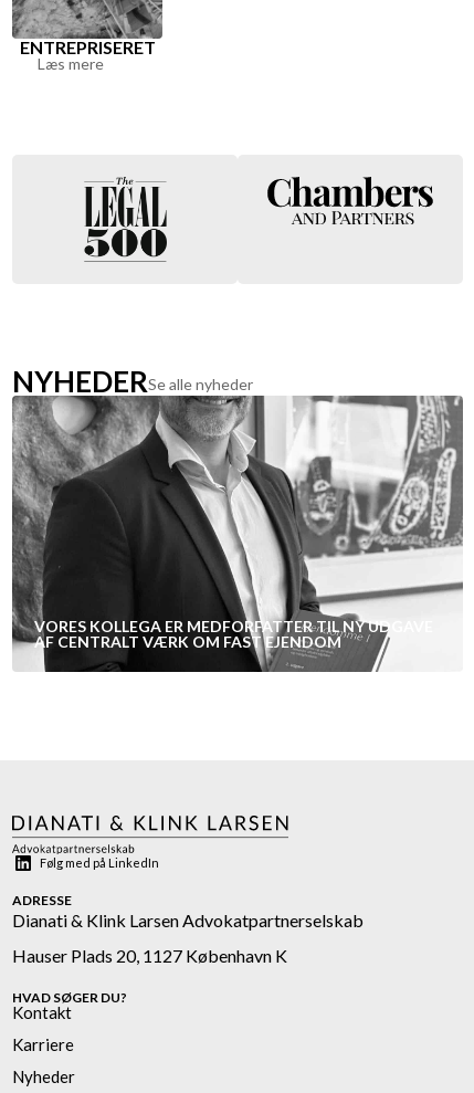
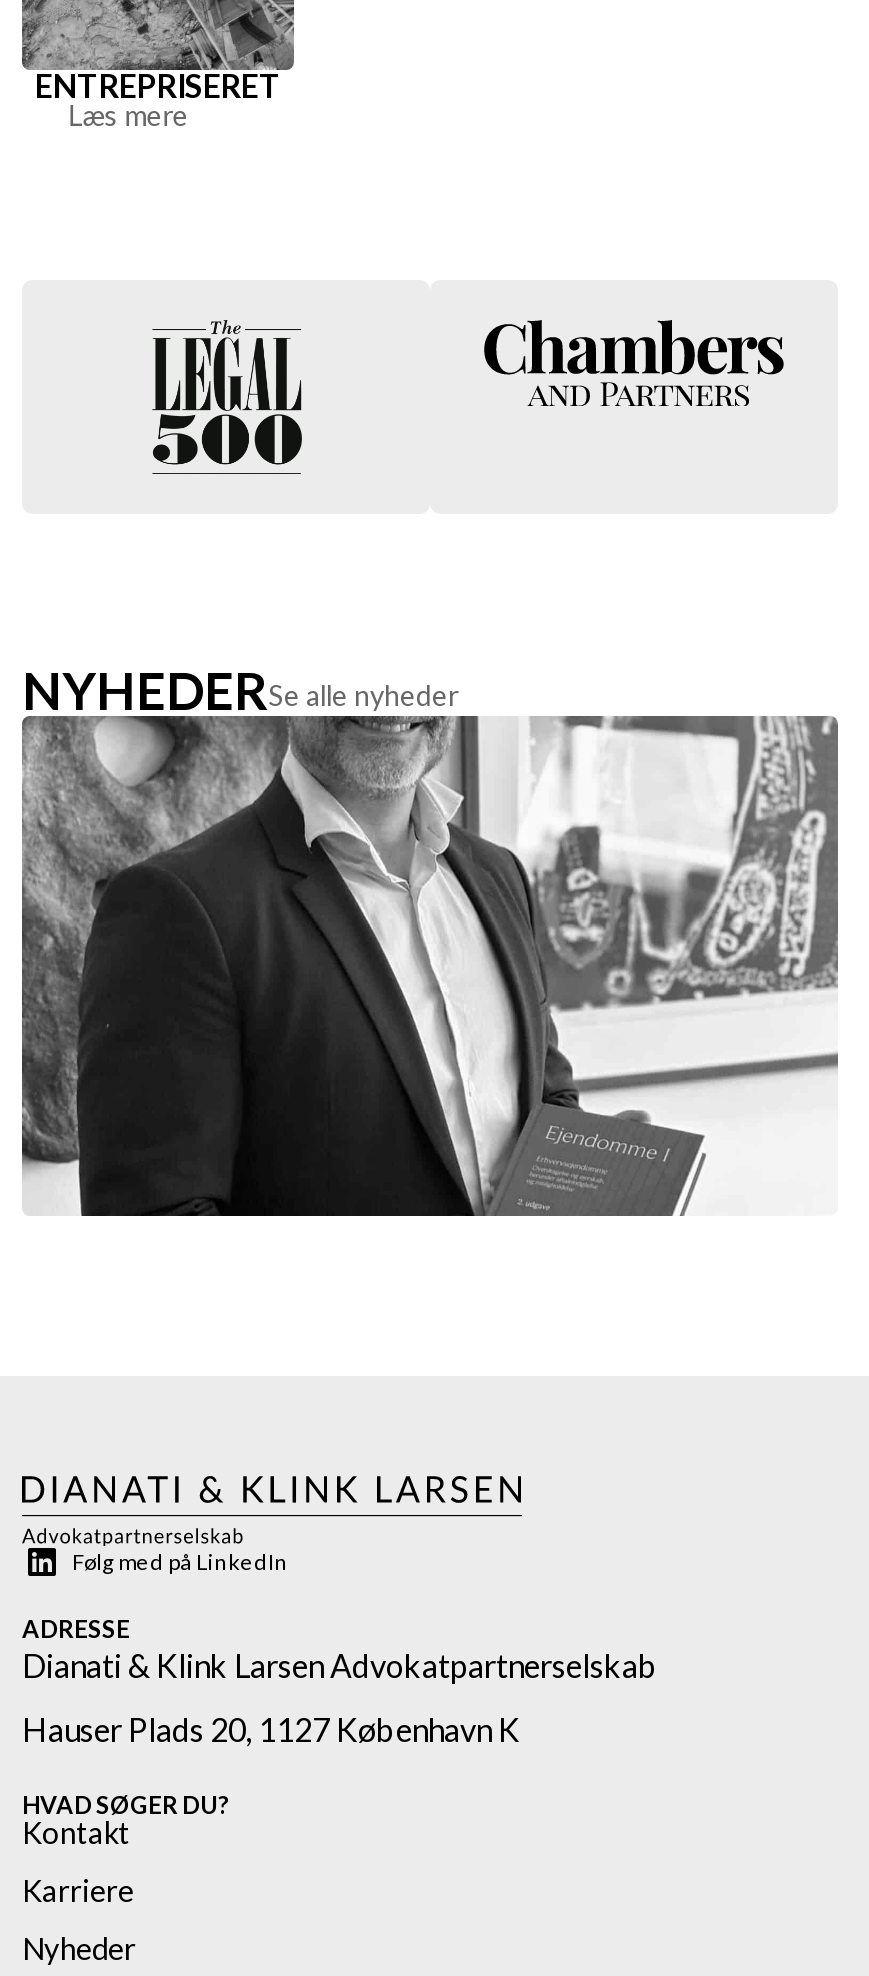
- VORES KOLLEGA ER MEDFORFATTER TIL NY UDGAVE
- AF CENTRALT VÆRK OM FAST EJENDOM
